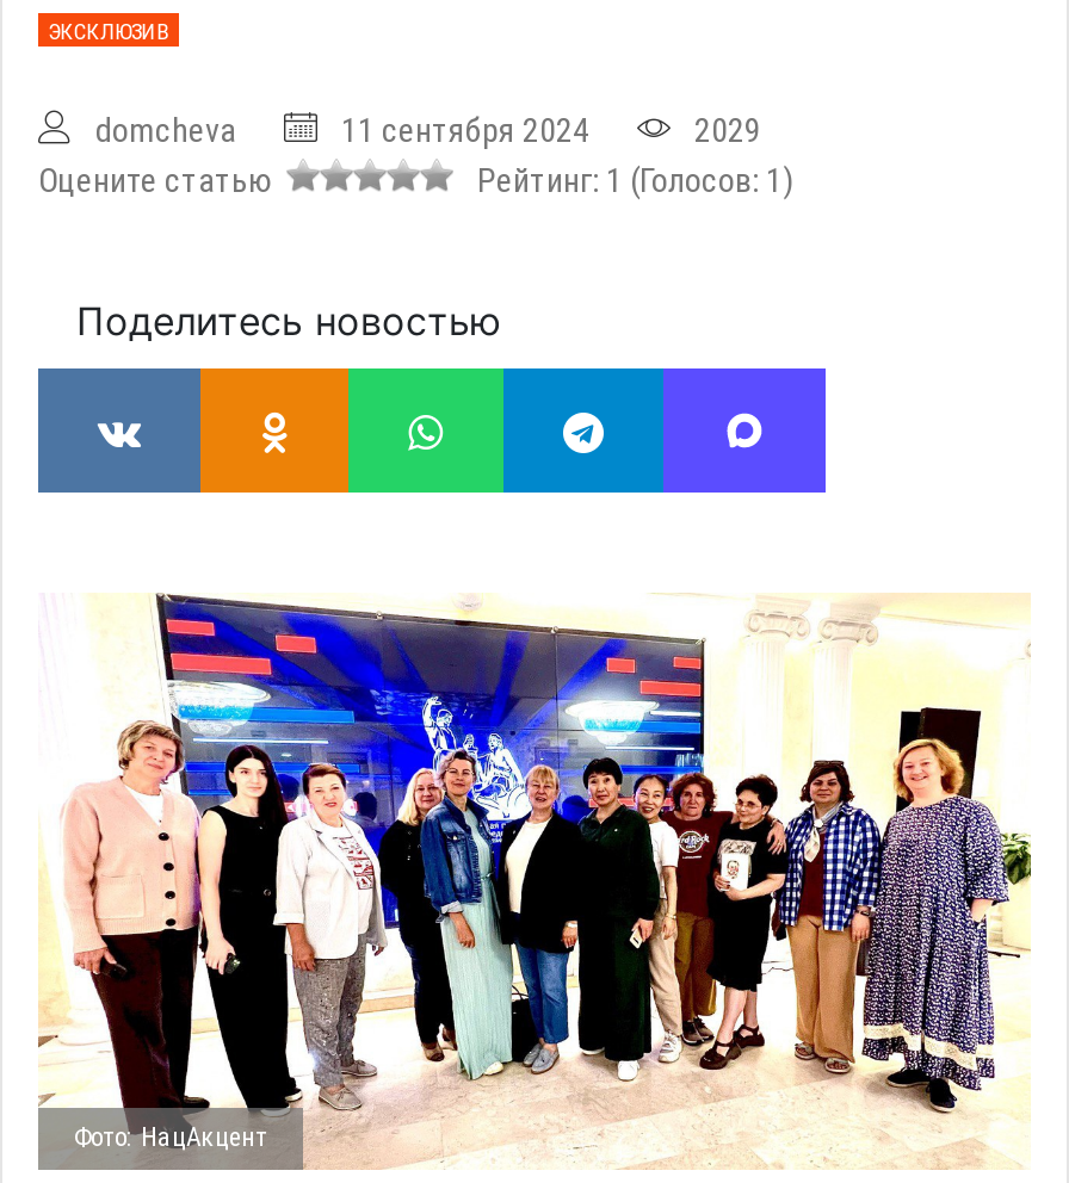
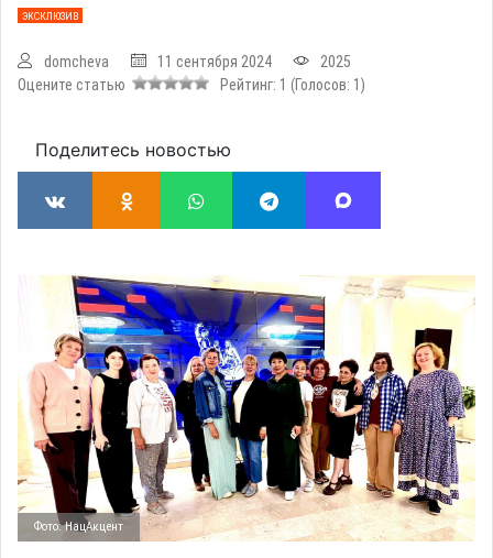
- 2029
+ 2025
